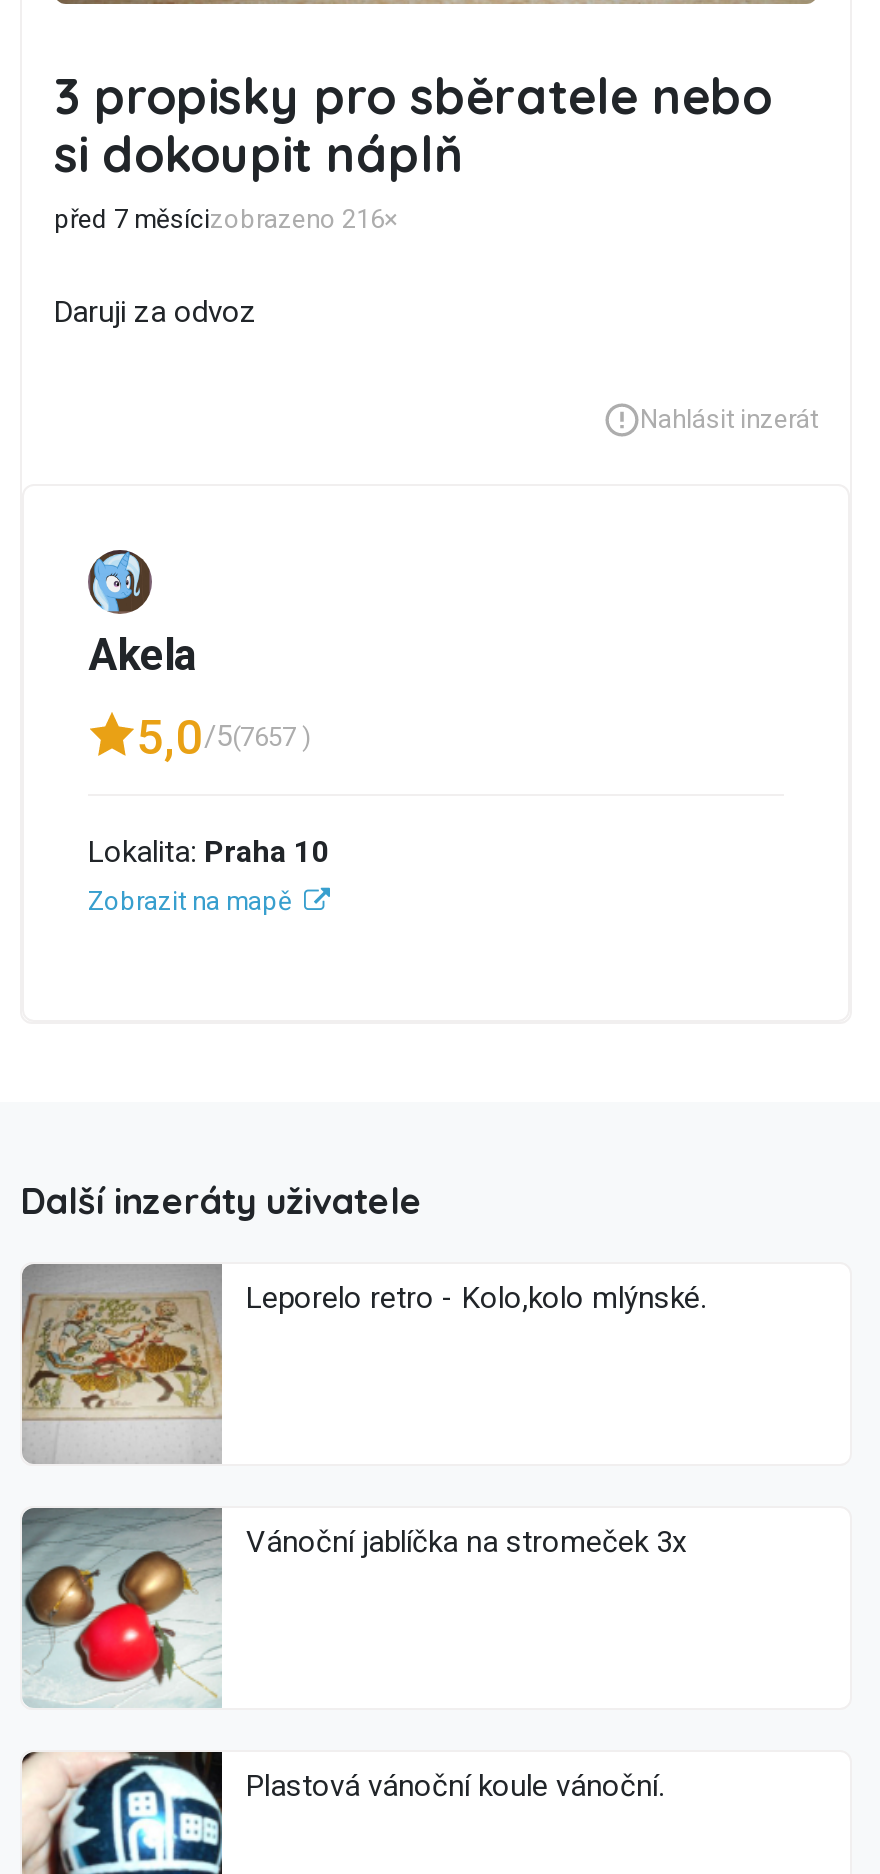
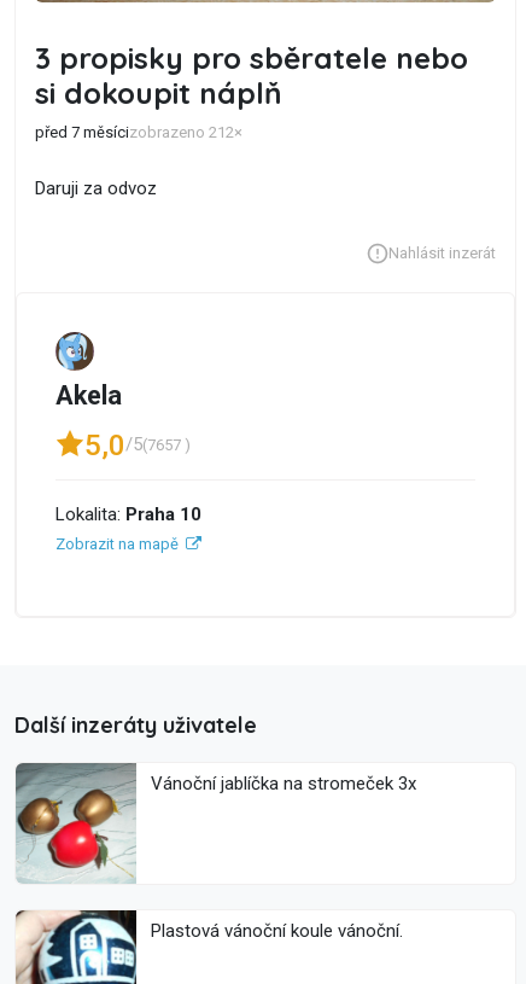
- před 7 měsícizobrazeno 216×
+ před 7 měsícizobrazeno 212×

- [image]
- Leporelo retro - Kolo,kolo mlýnské.
